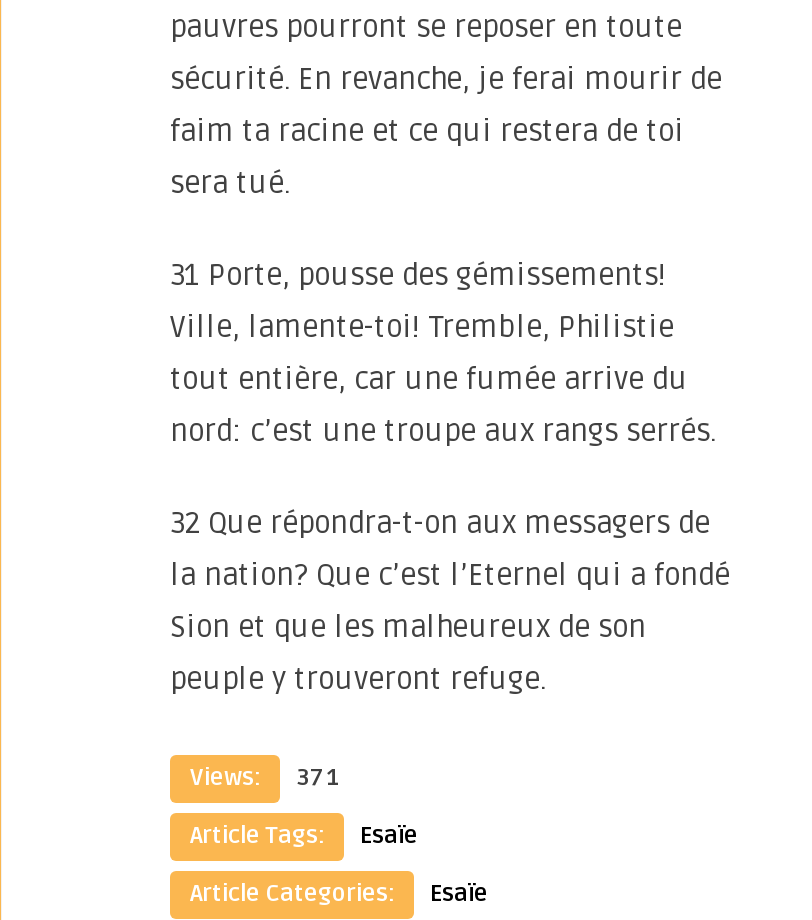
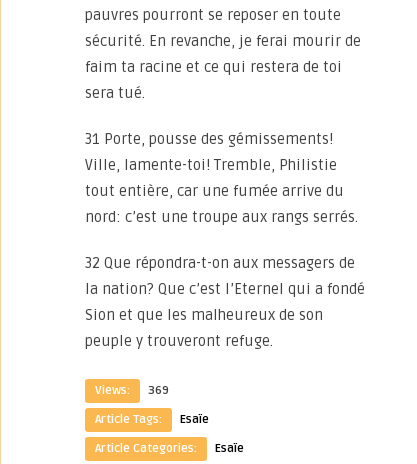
- Views: 371
+ Views: 369
